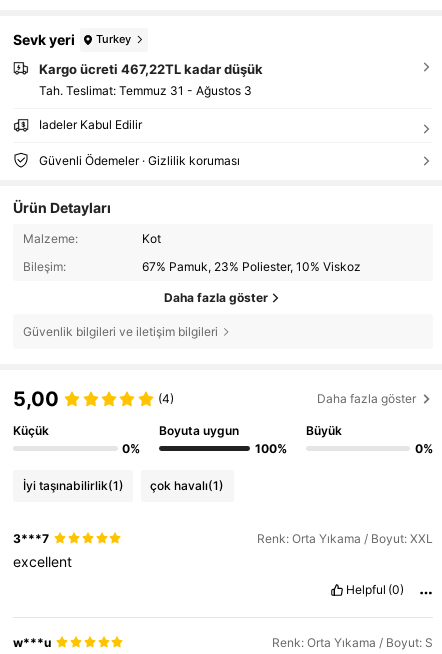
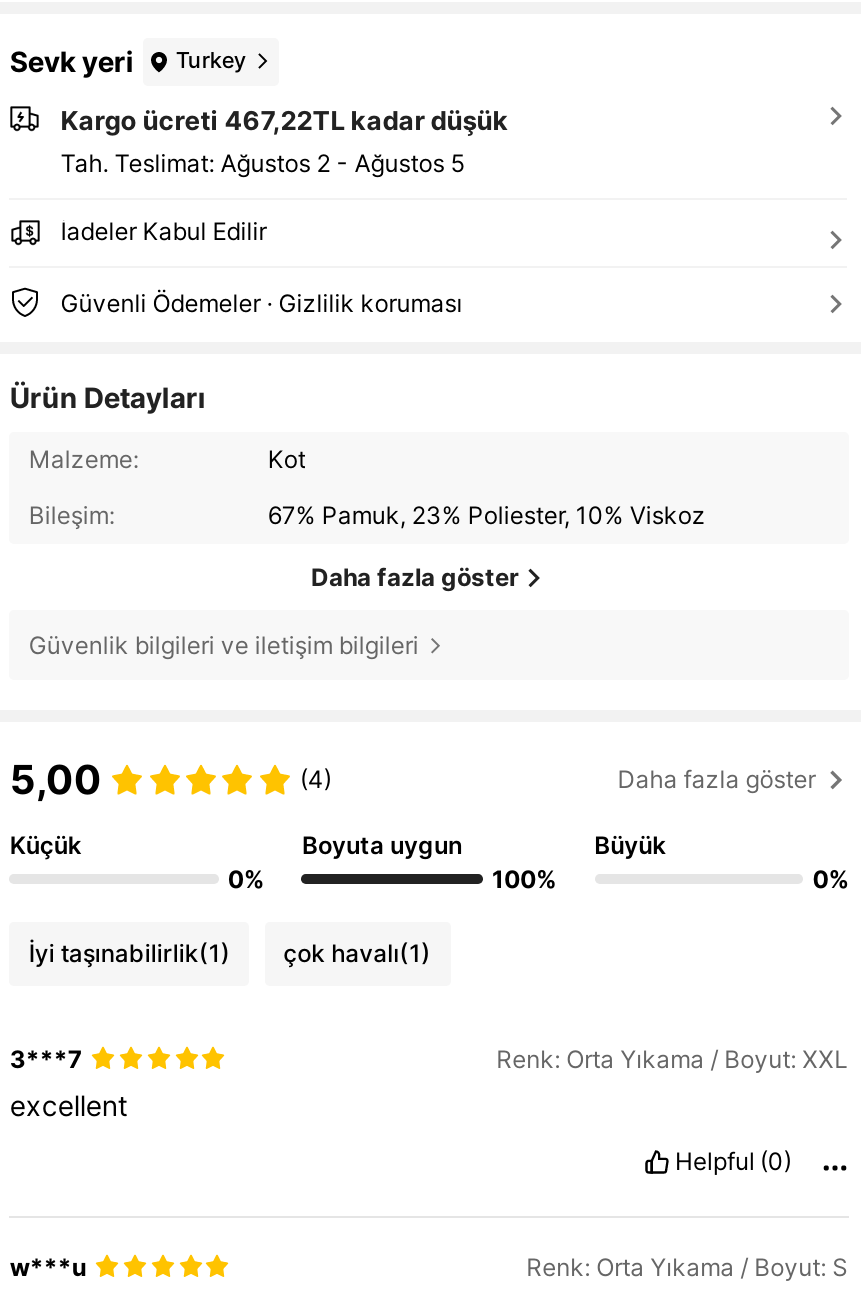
- Tah. Teslimat: Temmuz 31 - Ağustos 3
+ Tah. Teslimat: Ağustos 2 - Ağustos 5
